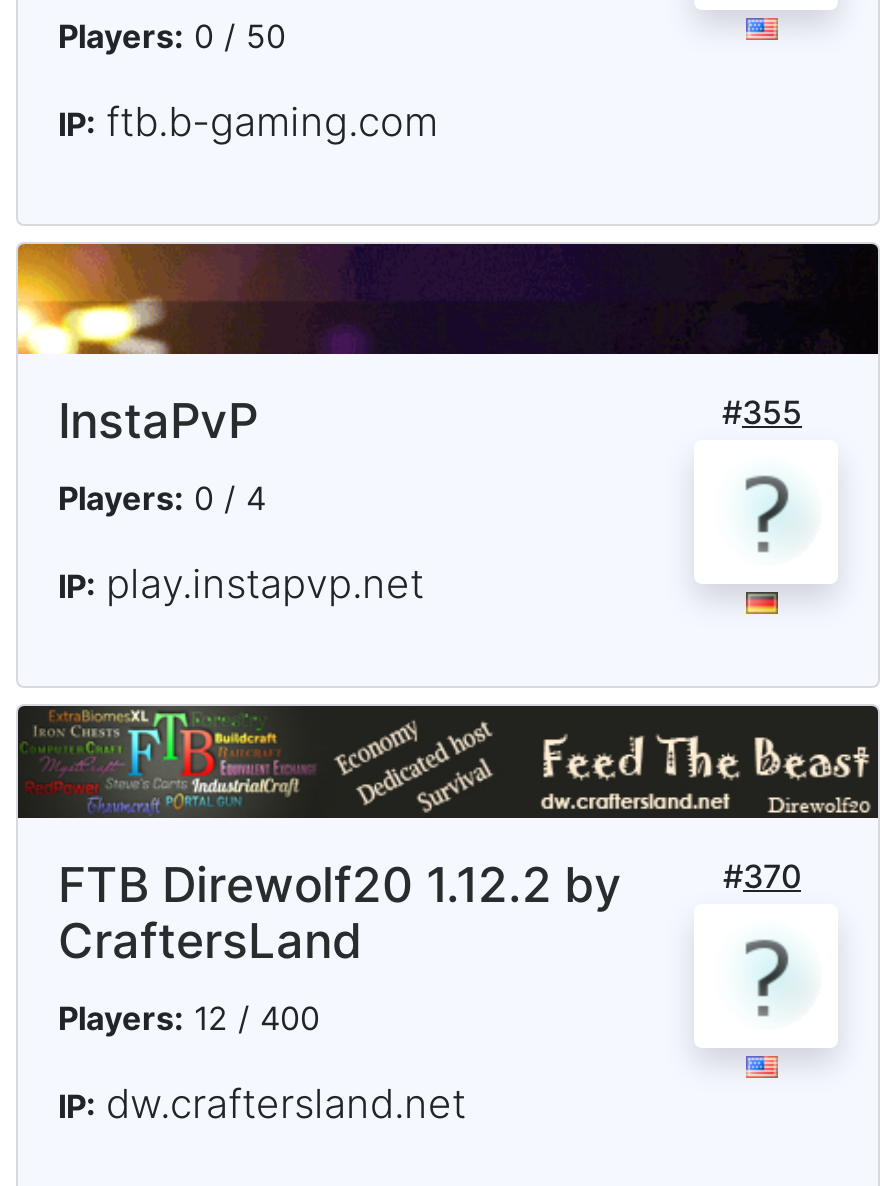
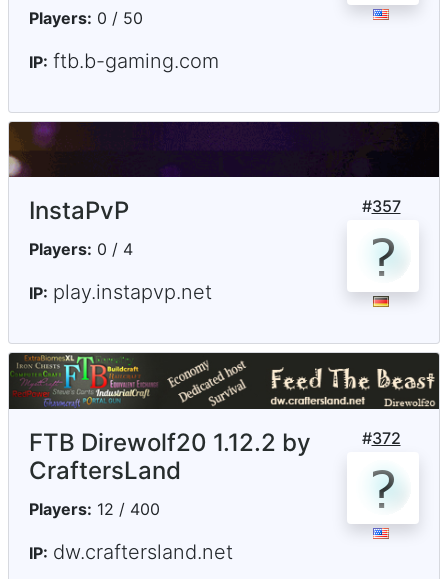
- [image]
+ [image]

- #355
+ #357

- #370
+ #372
